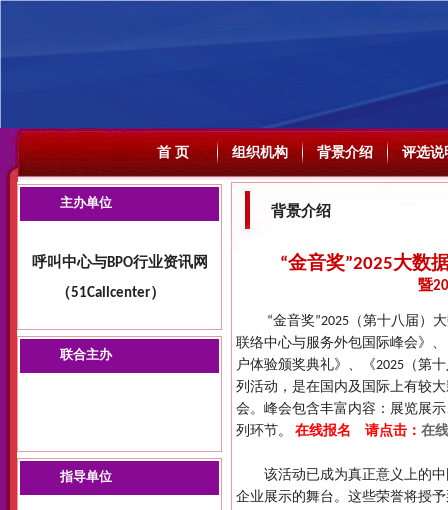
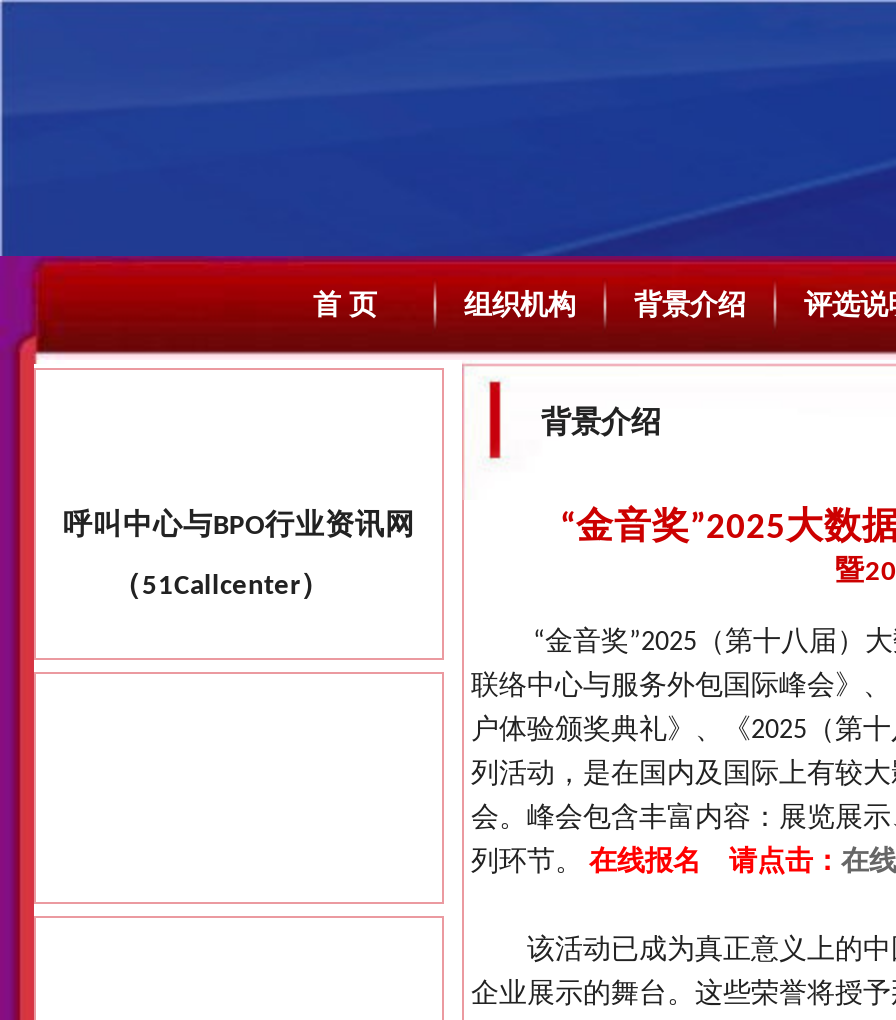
- [image]

- [image]

- [image]
